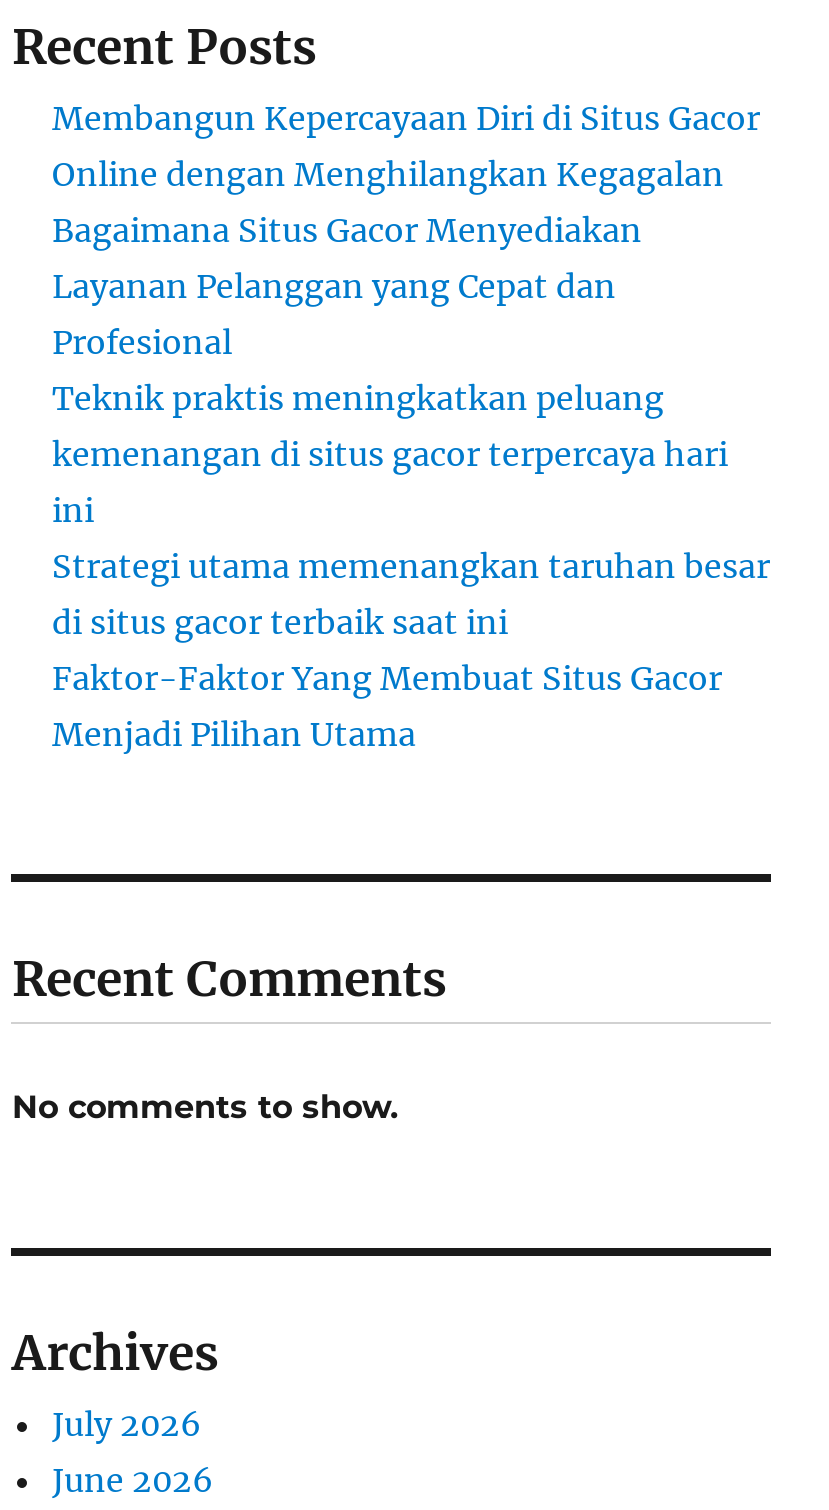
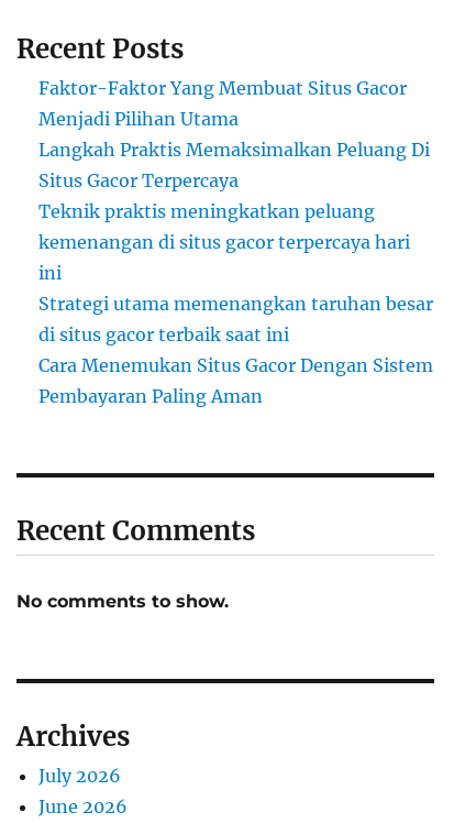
- Membangun Kepercayaan Diri di Situs Gacor
- Online dengan Menghilangkan Kegagalan
- Bagaimana Situs Gacor Menyediakan
- Layanan Pelanggan yang Cepat dan
- Profesional
+ Langkah Praktis Memaksimalkan Peluang Di
+ Situs Gacor Terpercaya

+ Cara Menemukan Situs Gacor Dengan Sistem
+ Pembayaran Paling Aman

moved up: Faktor-Faktor Yang Membuat Situs Gacor | Menjadi Pilihan Utama
